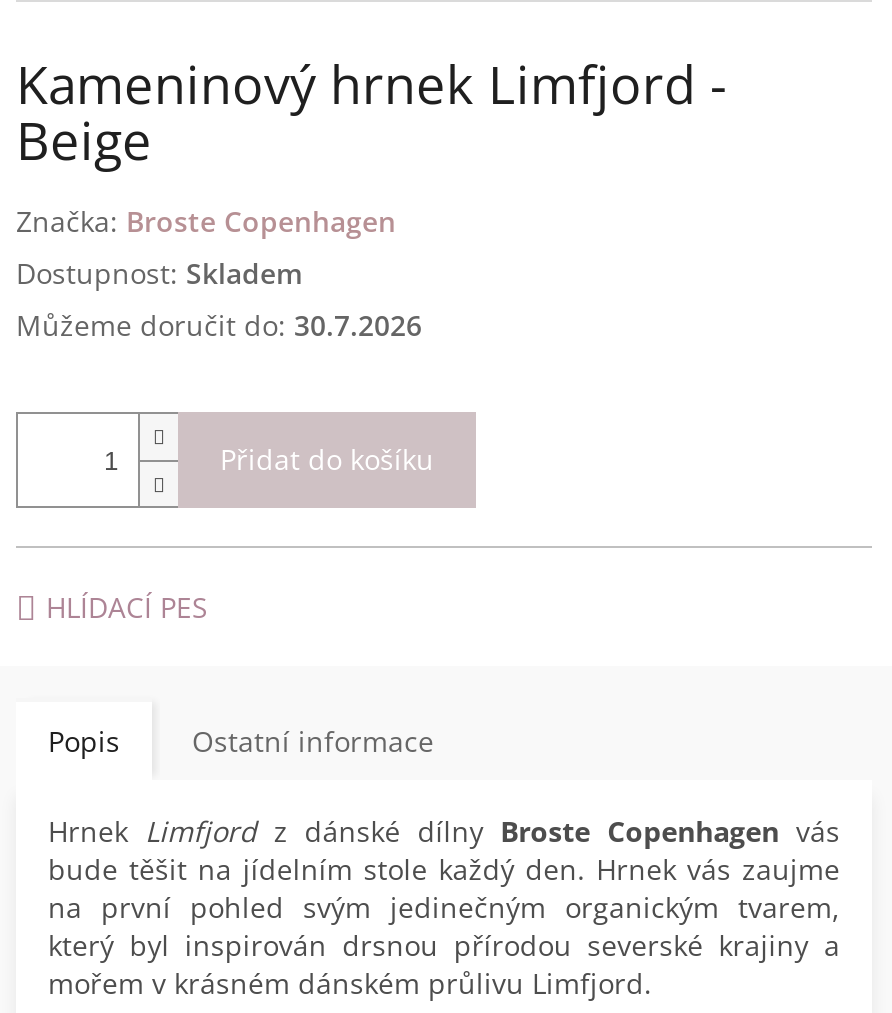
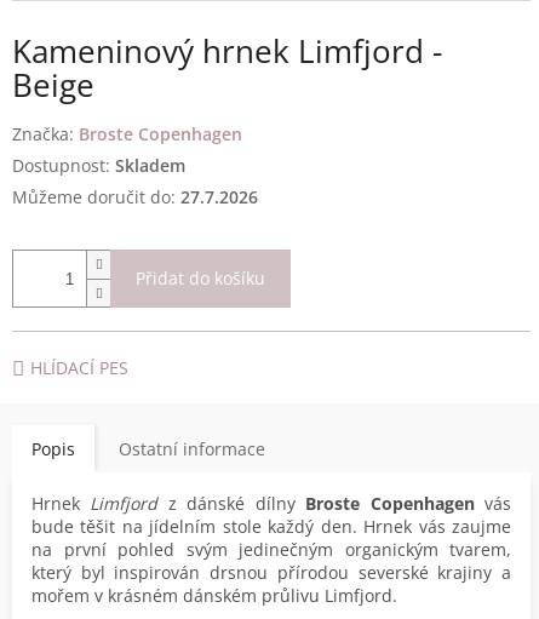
- Můžeme doručit do: 30.7.2026
+ Můžeme doručit do: 27.7.2026
